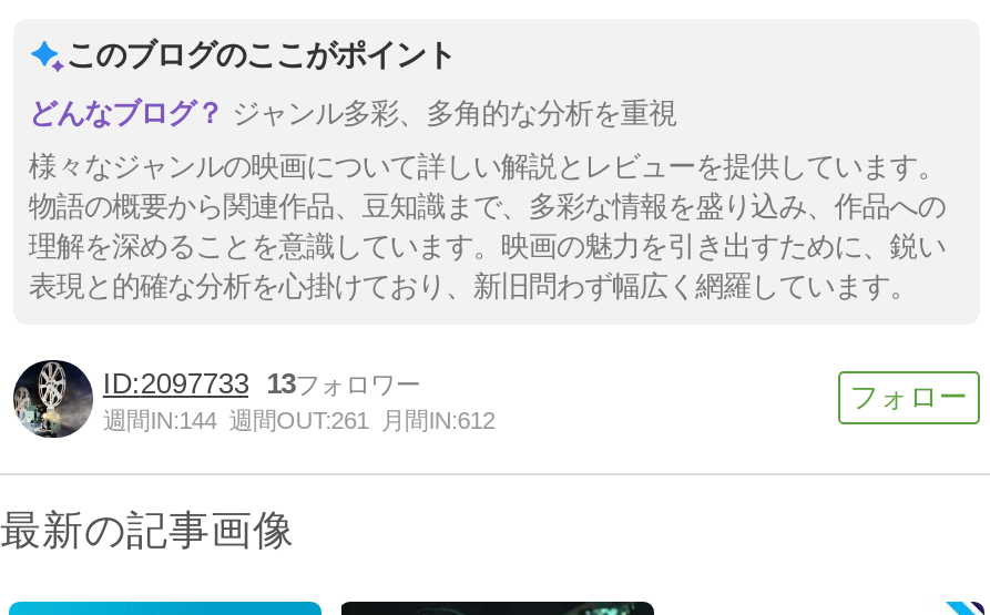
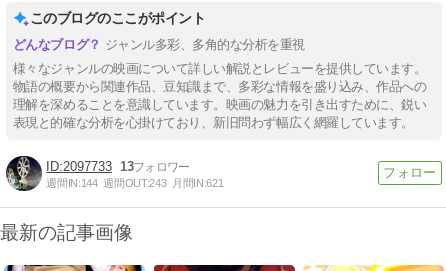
- 週間IN:144 週間OUT:261 月間IN:612
+ 週間IN:144 週間OUT:243 月間IN:621
